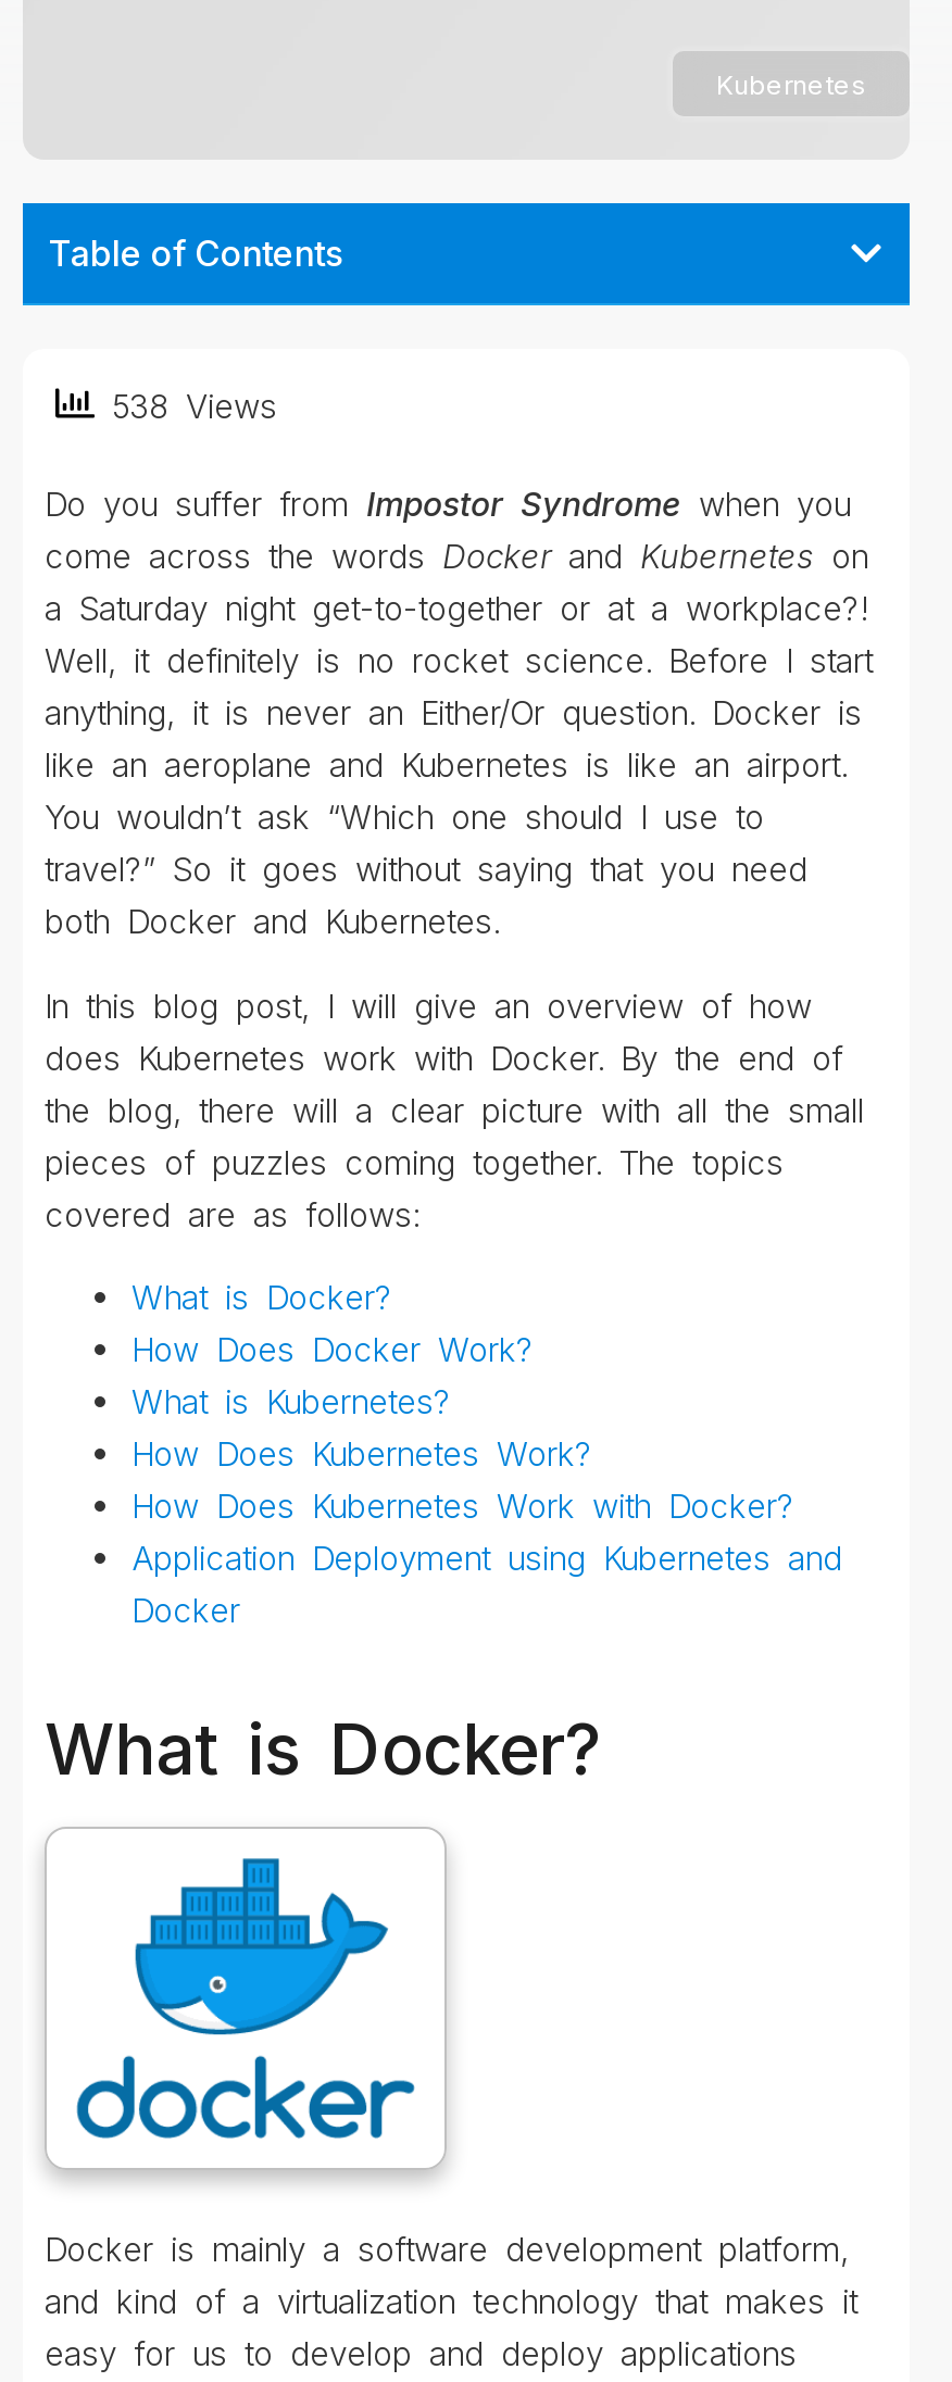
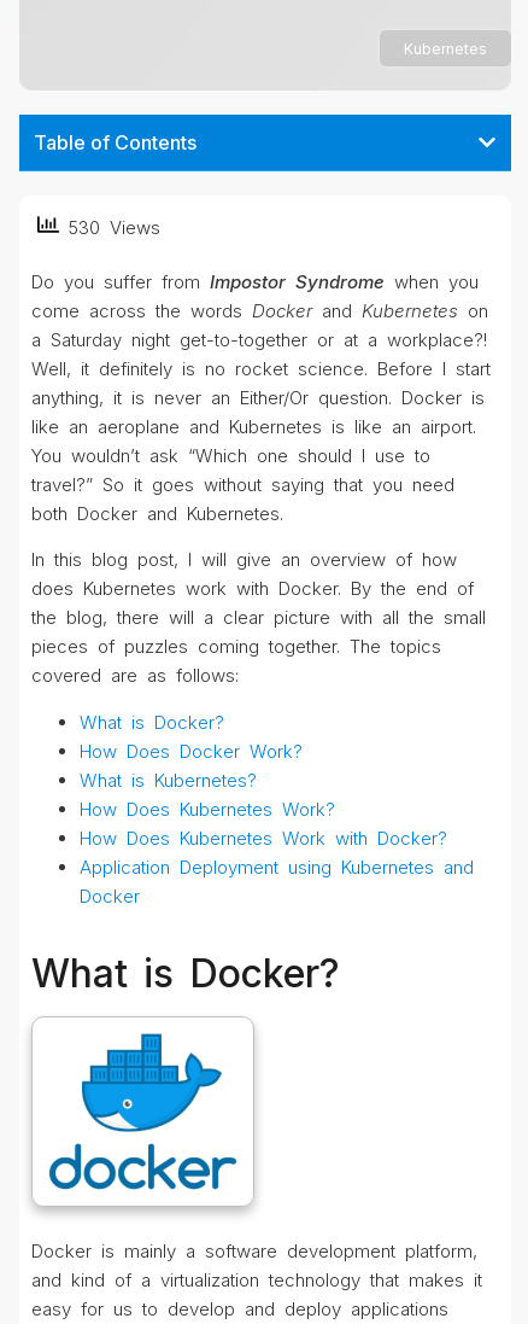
- 538 Views
+ 530 Views
